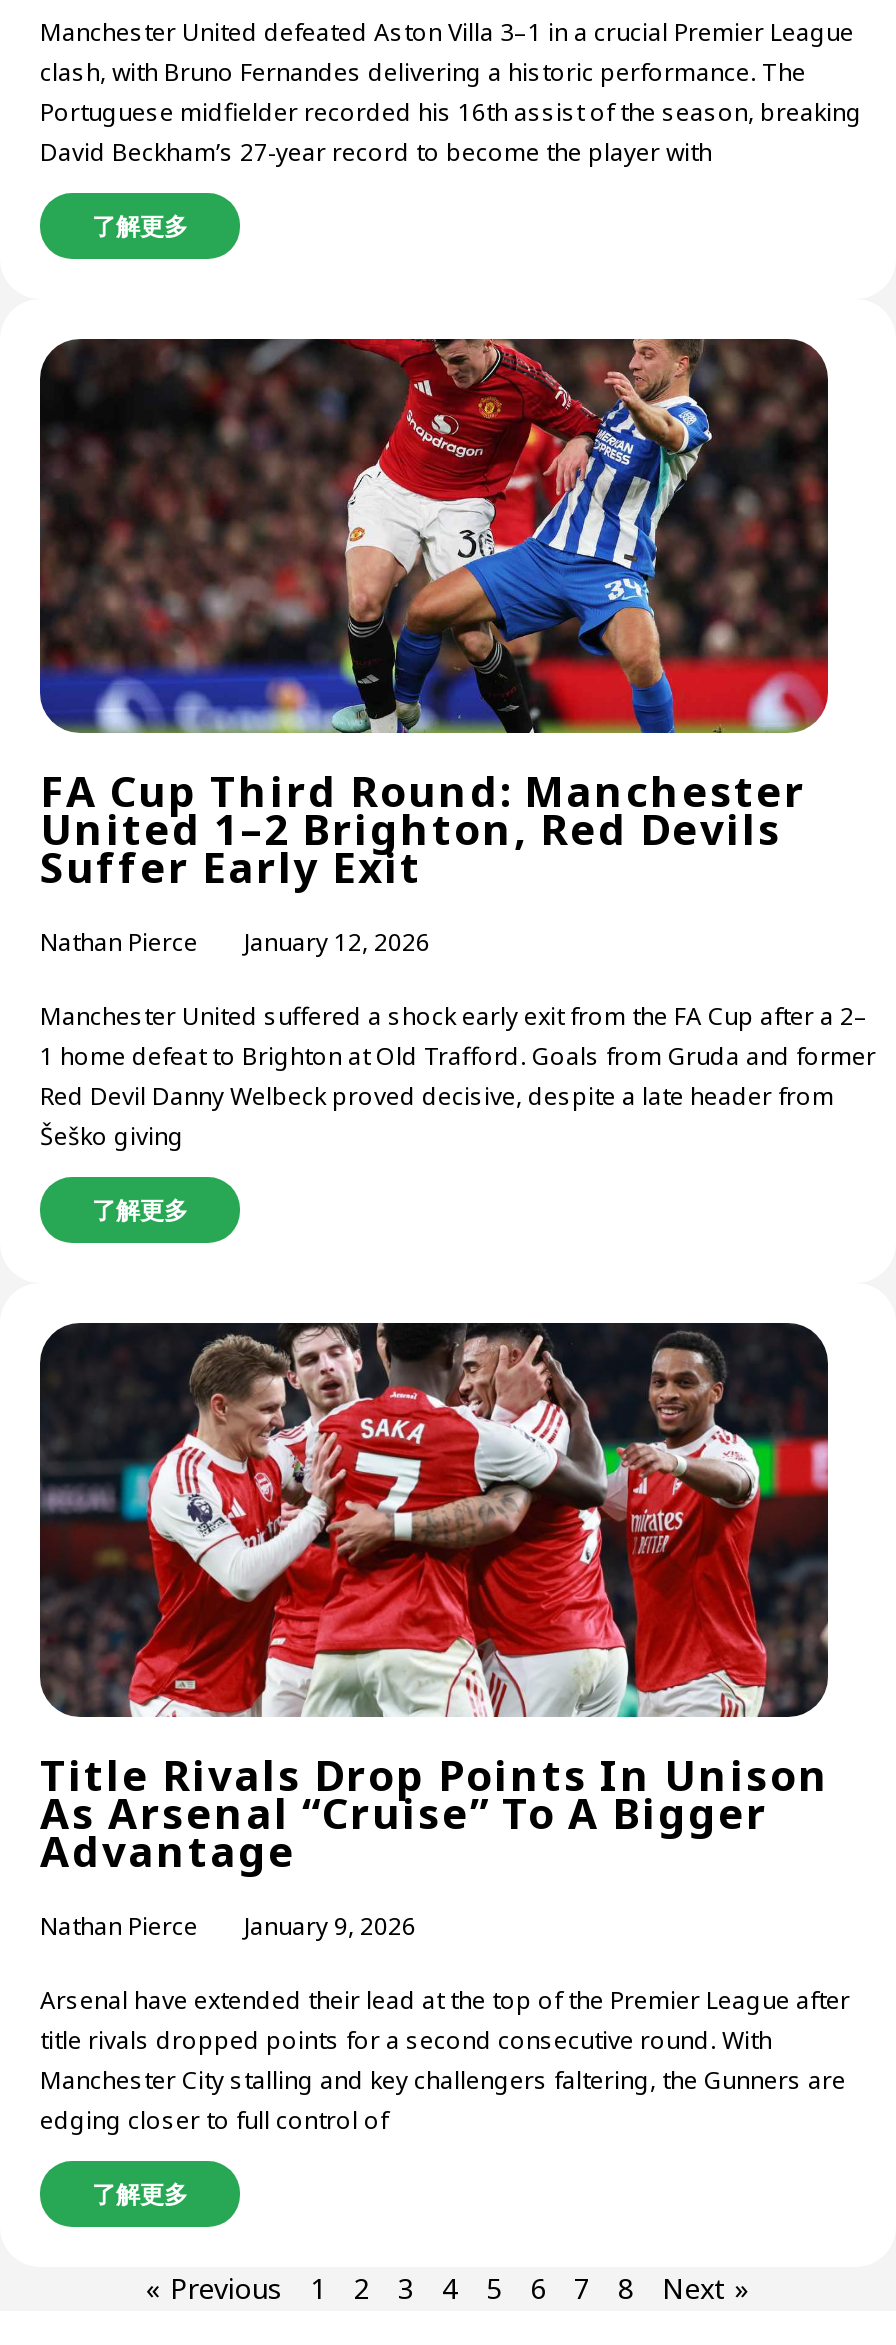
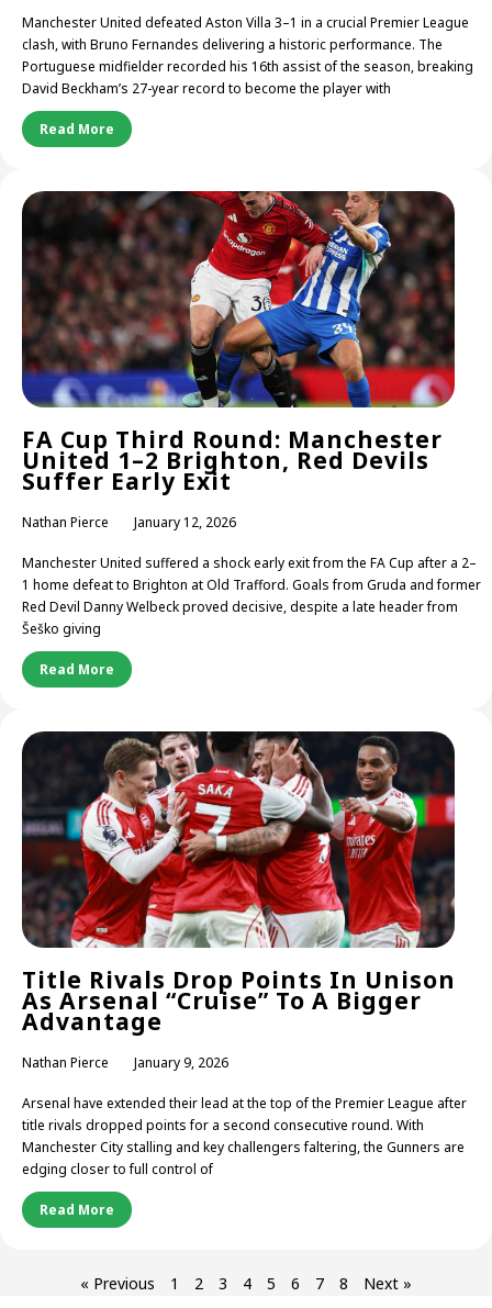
- 了解更多
+ Read More

- 了解更多
+ Read More

- 了解更多
+ Read More
